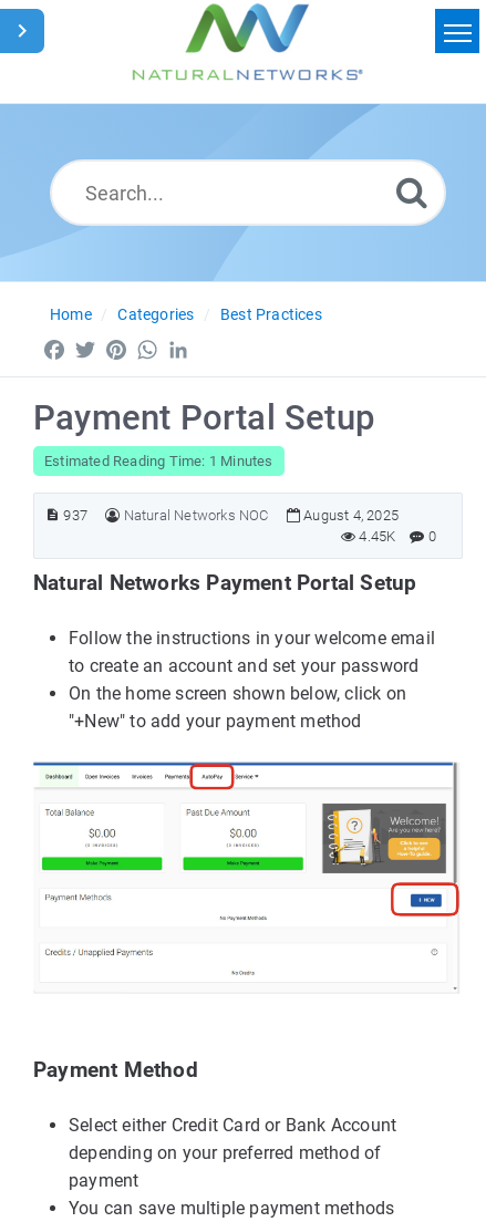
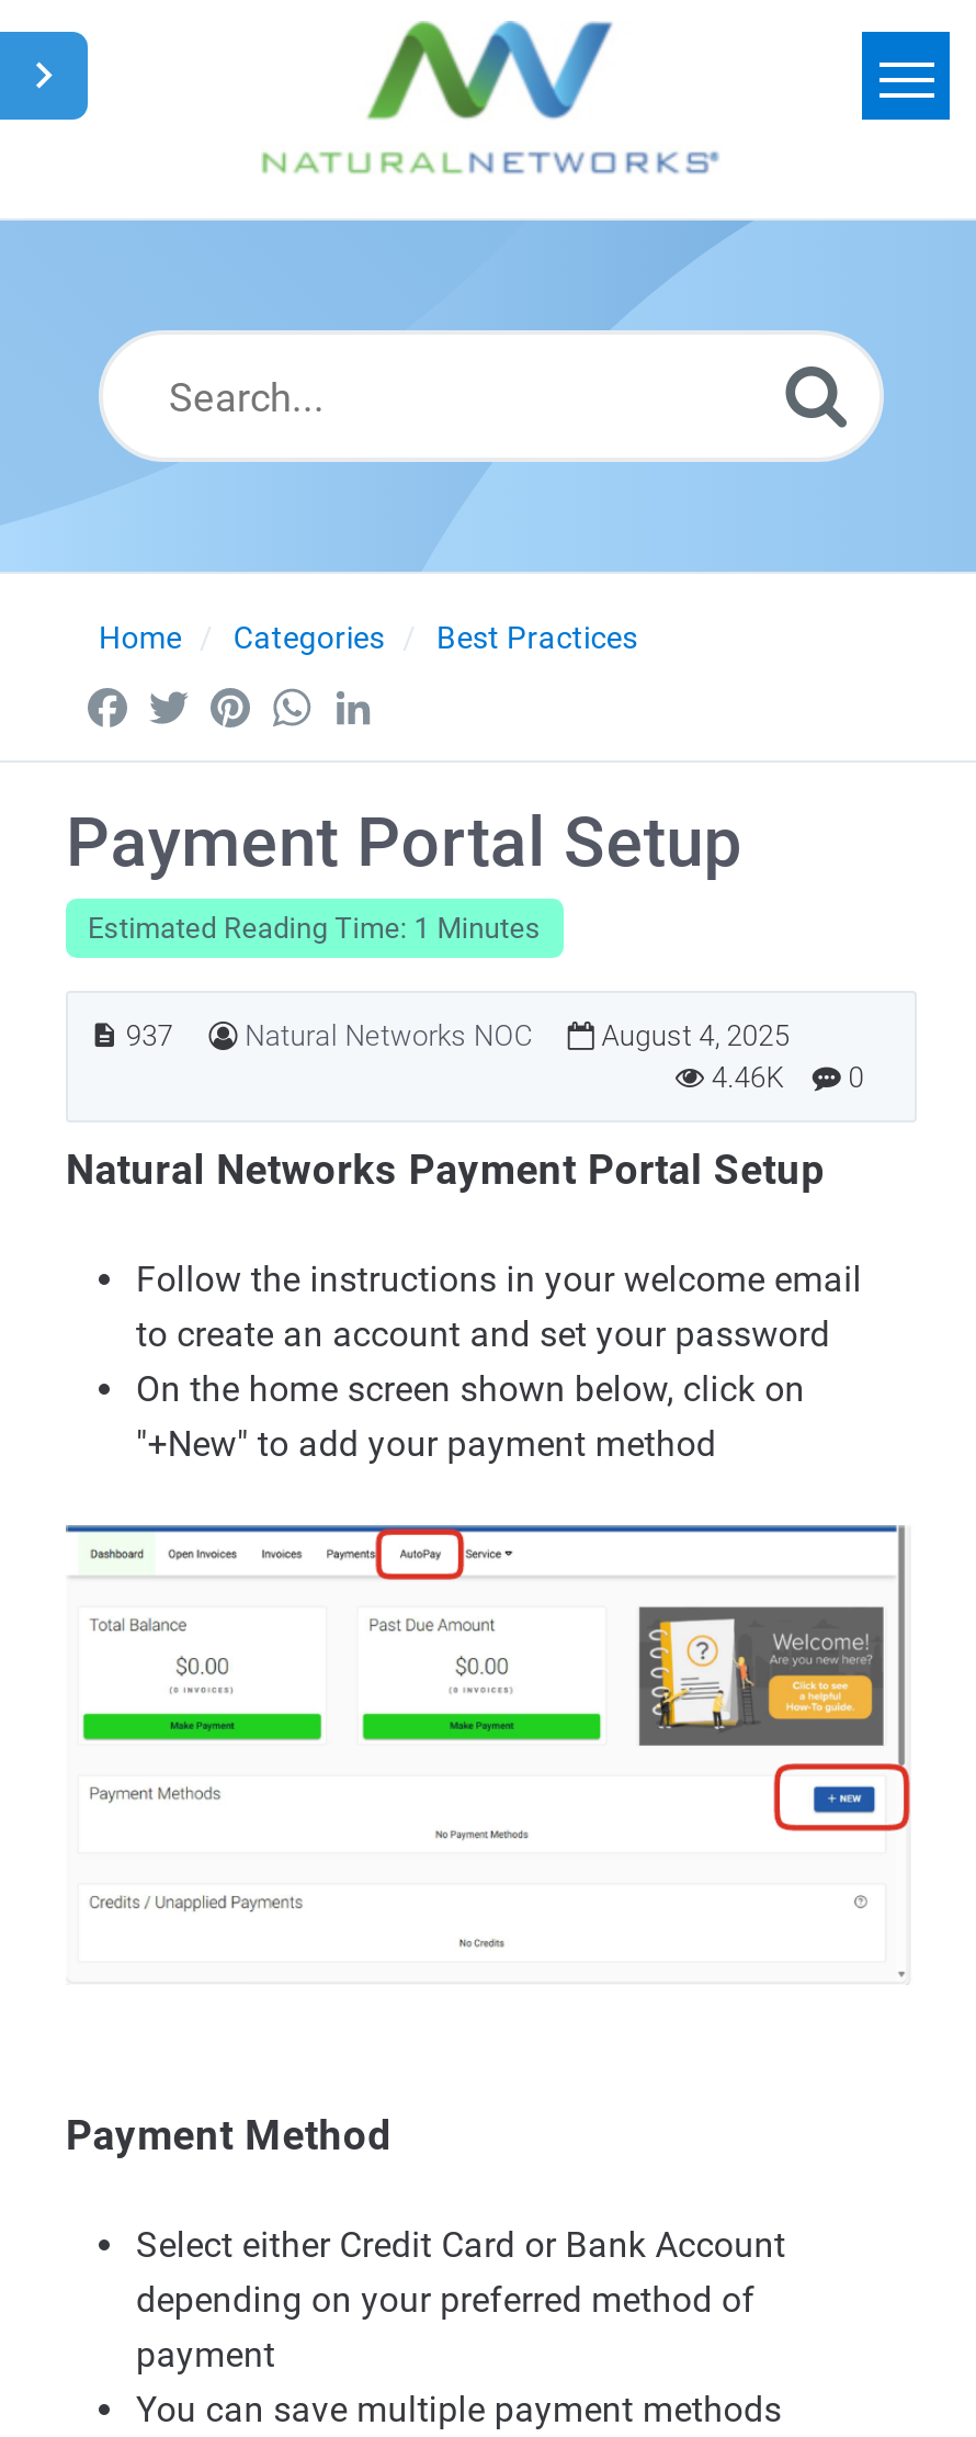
- 4.45K 0
+ 4.46K 0
